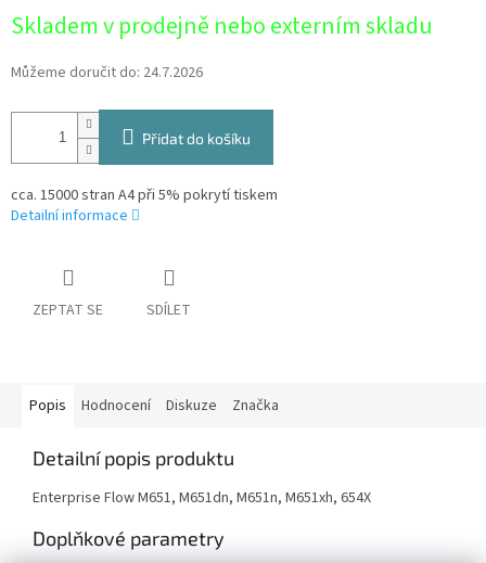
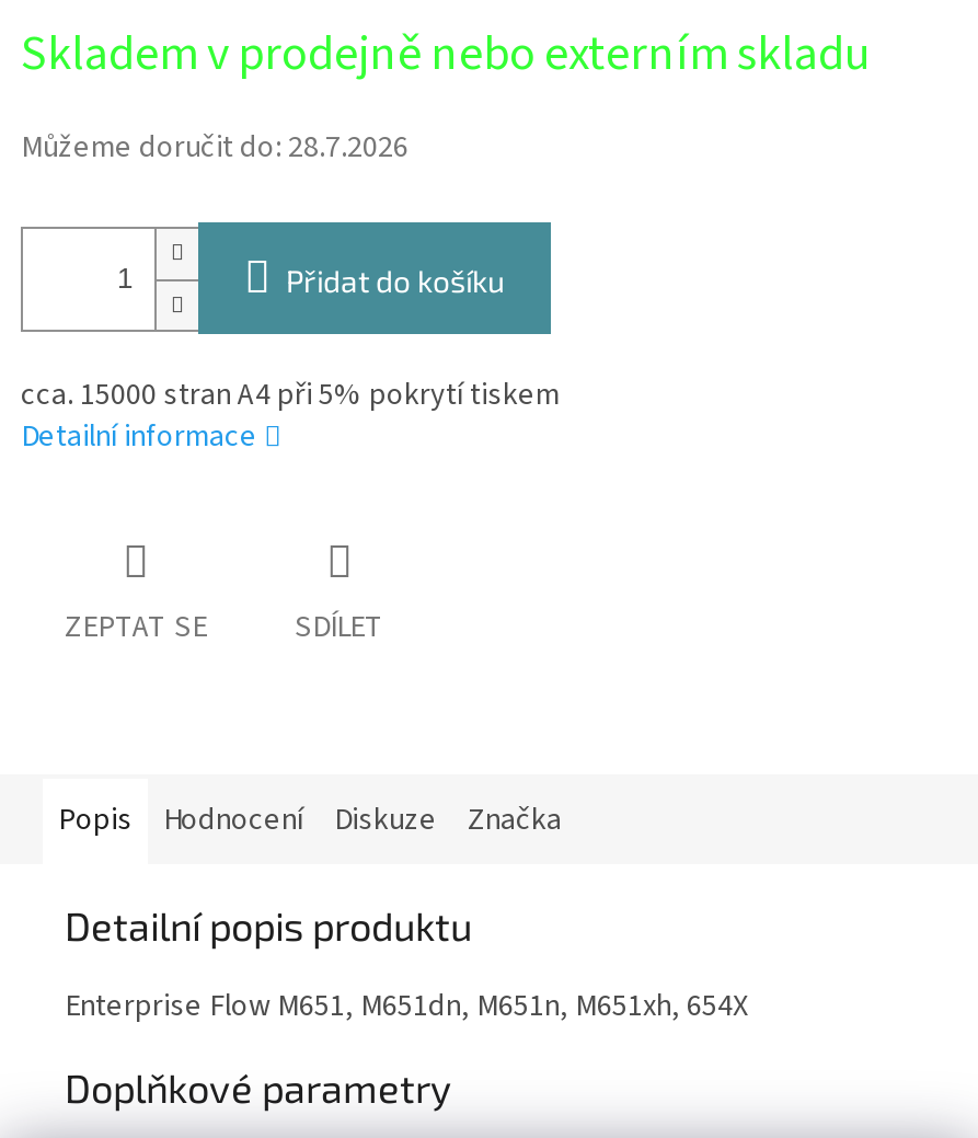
- Můžeme doručit do: 24.7.2026
+ Můžeme doručit do: 28.7.2026
